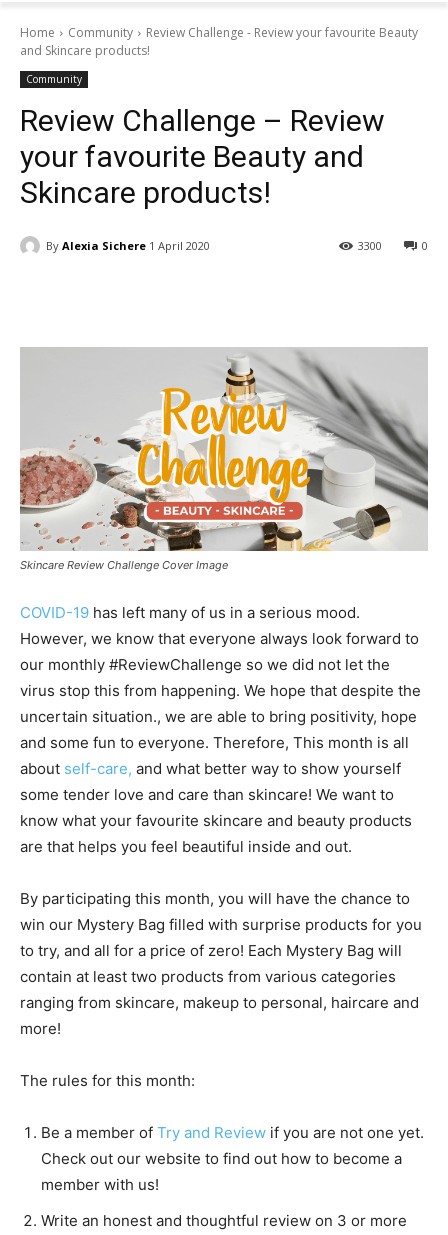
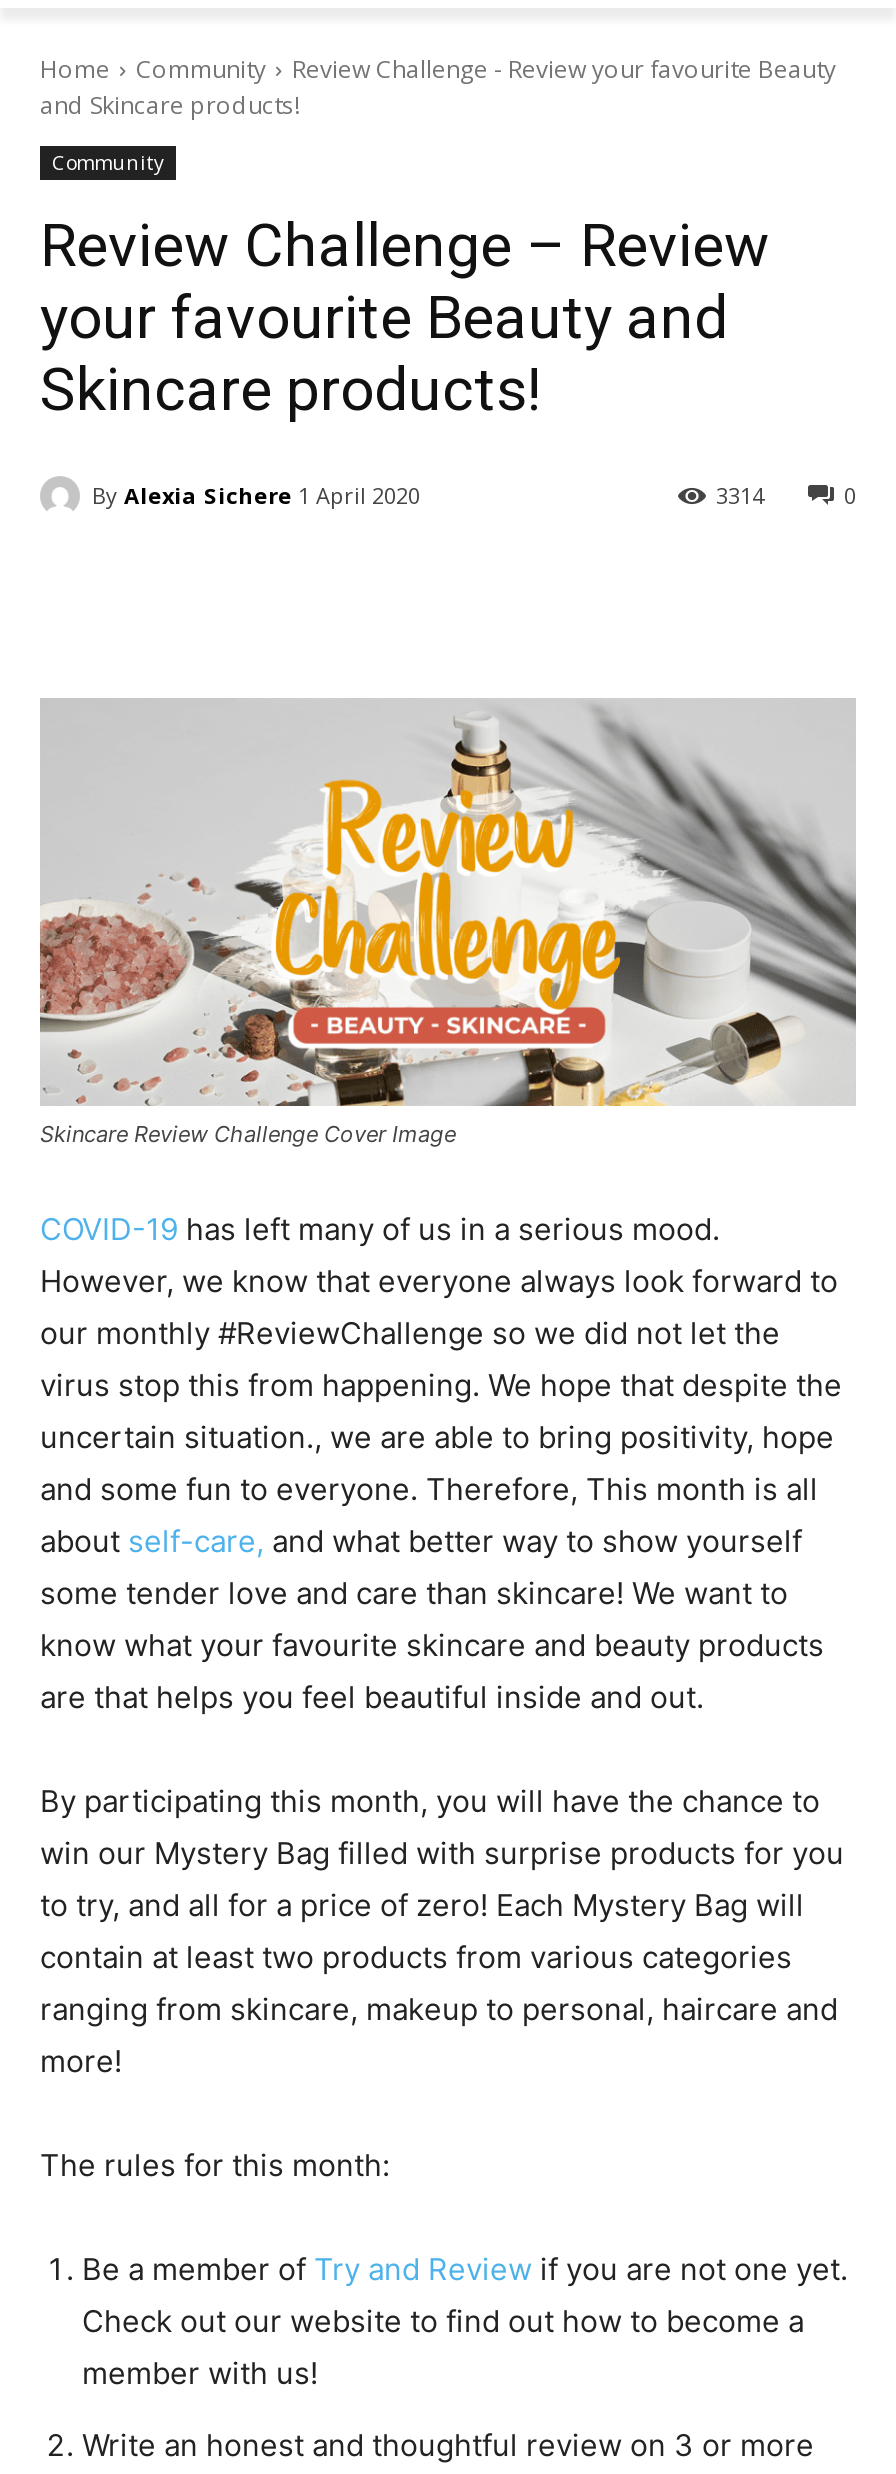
- 3300
+ 3314
